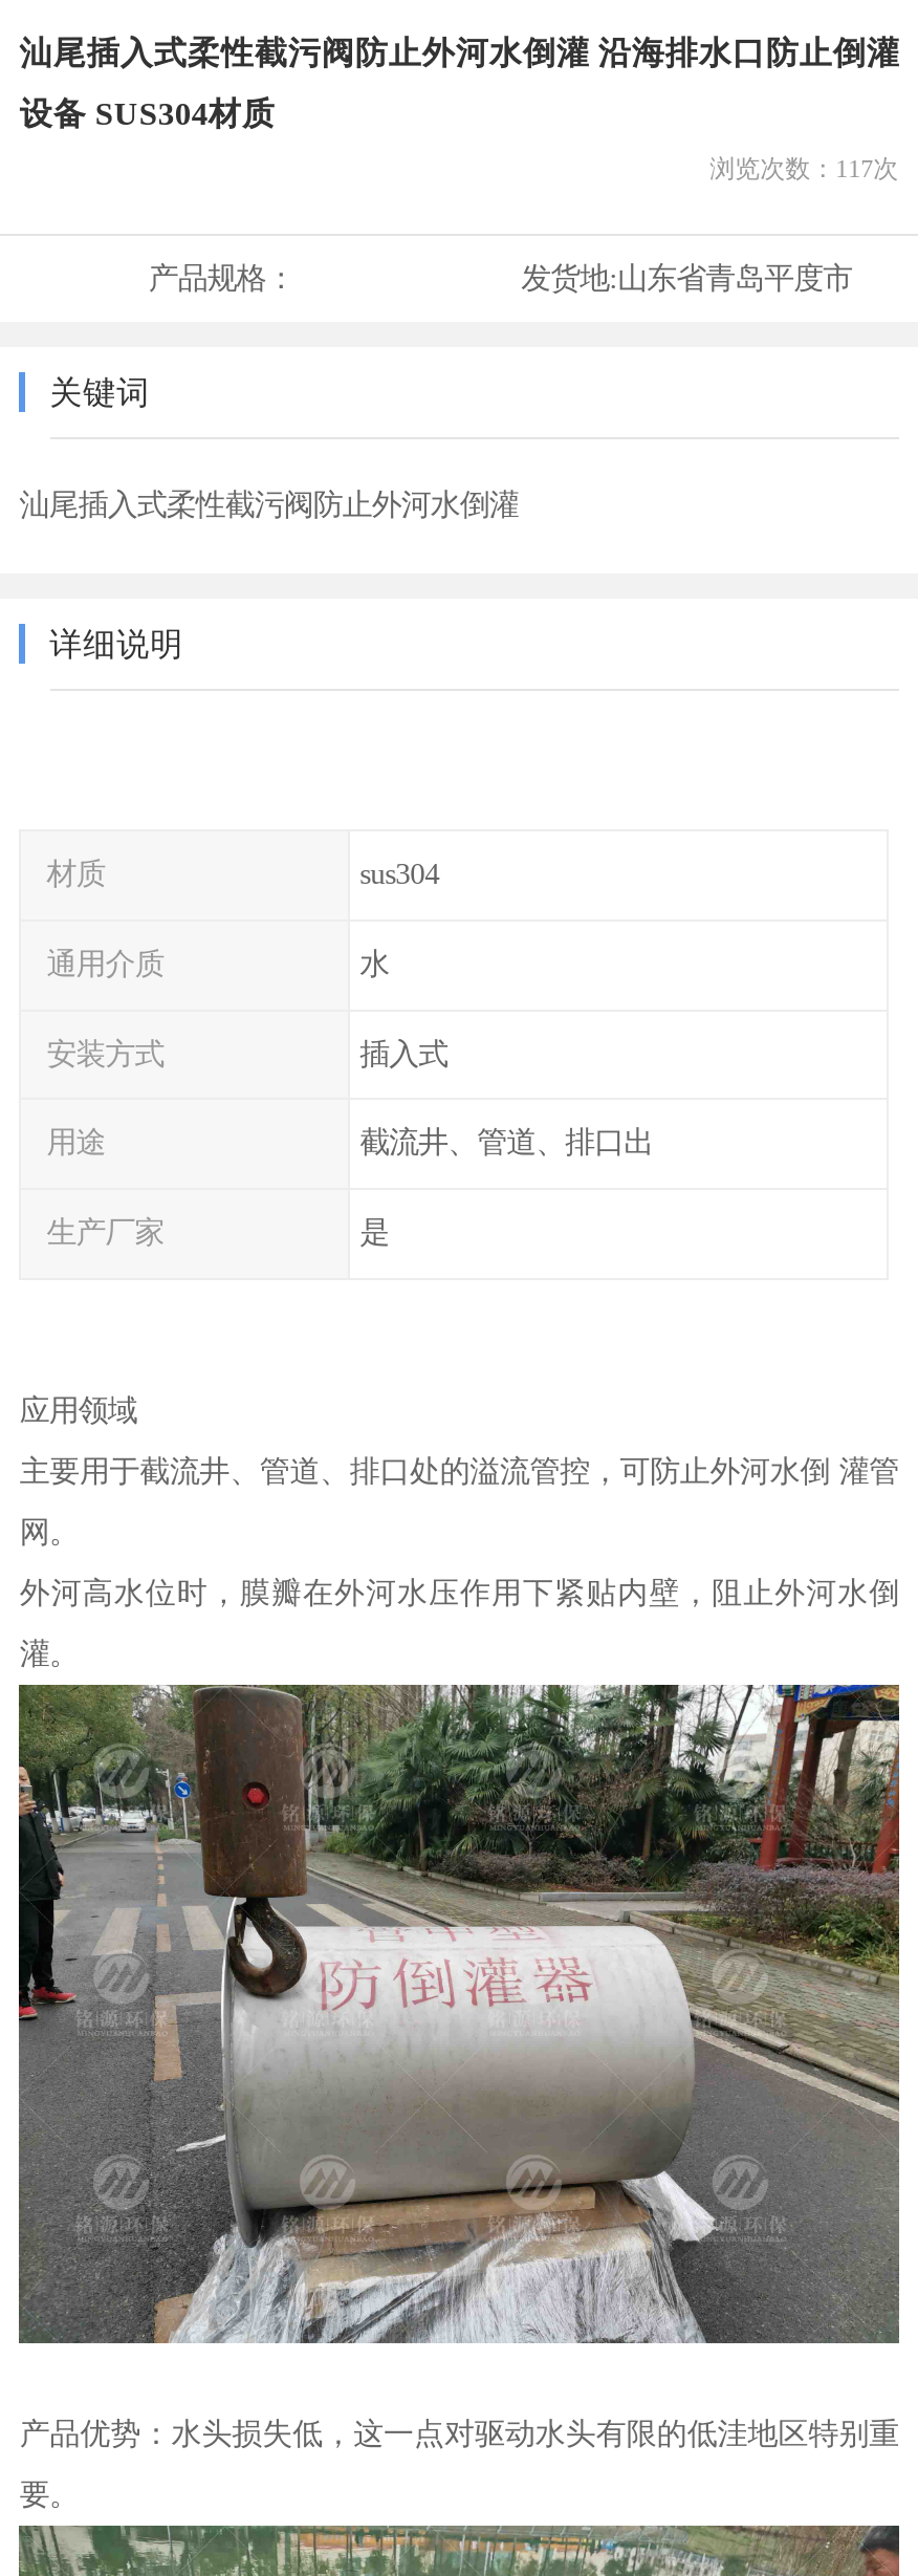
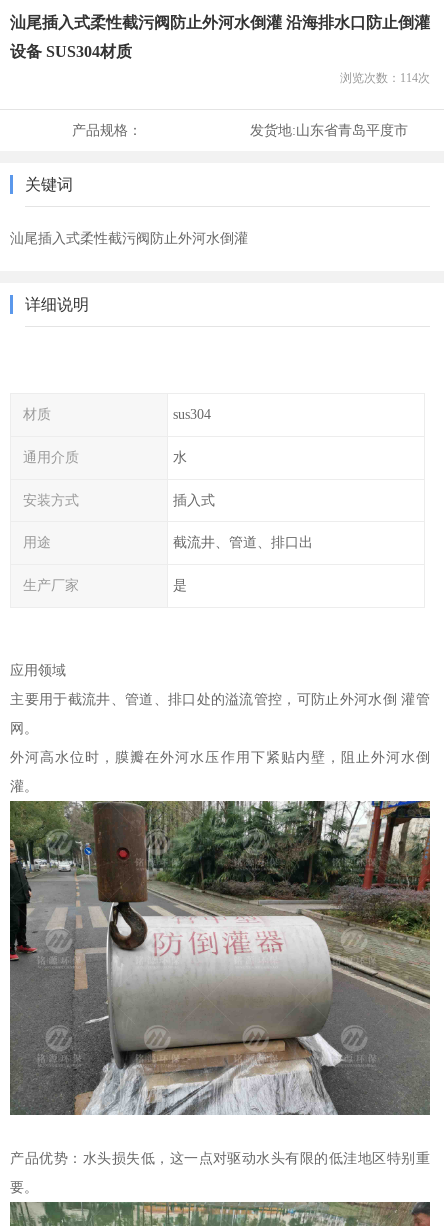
- 浏览次数：117次
+ 浏览次数：114次
